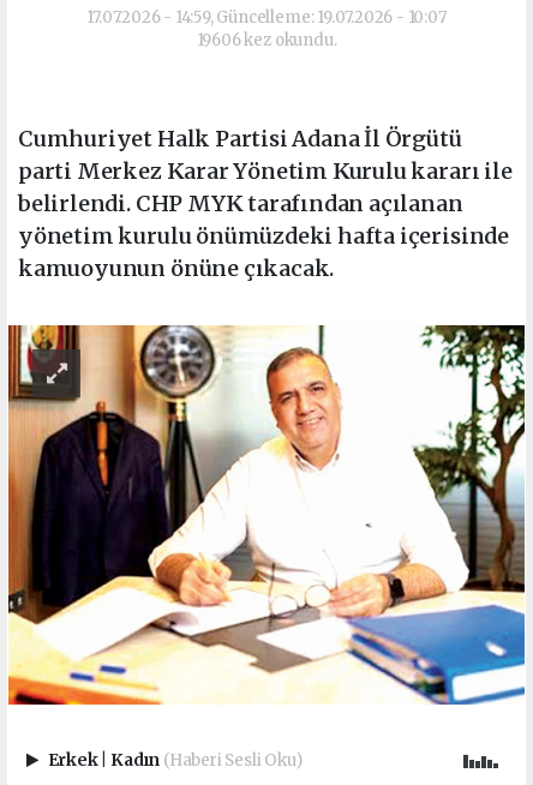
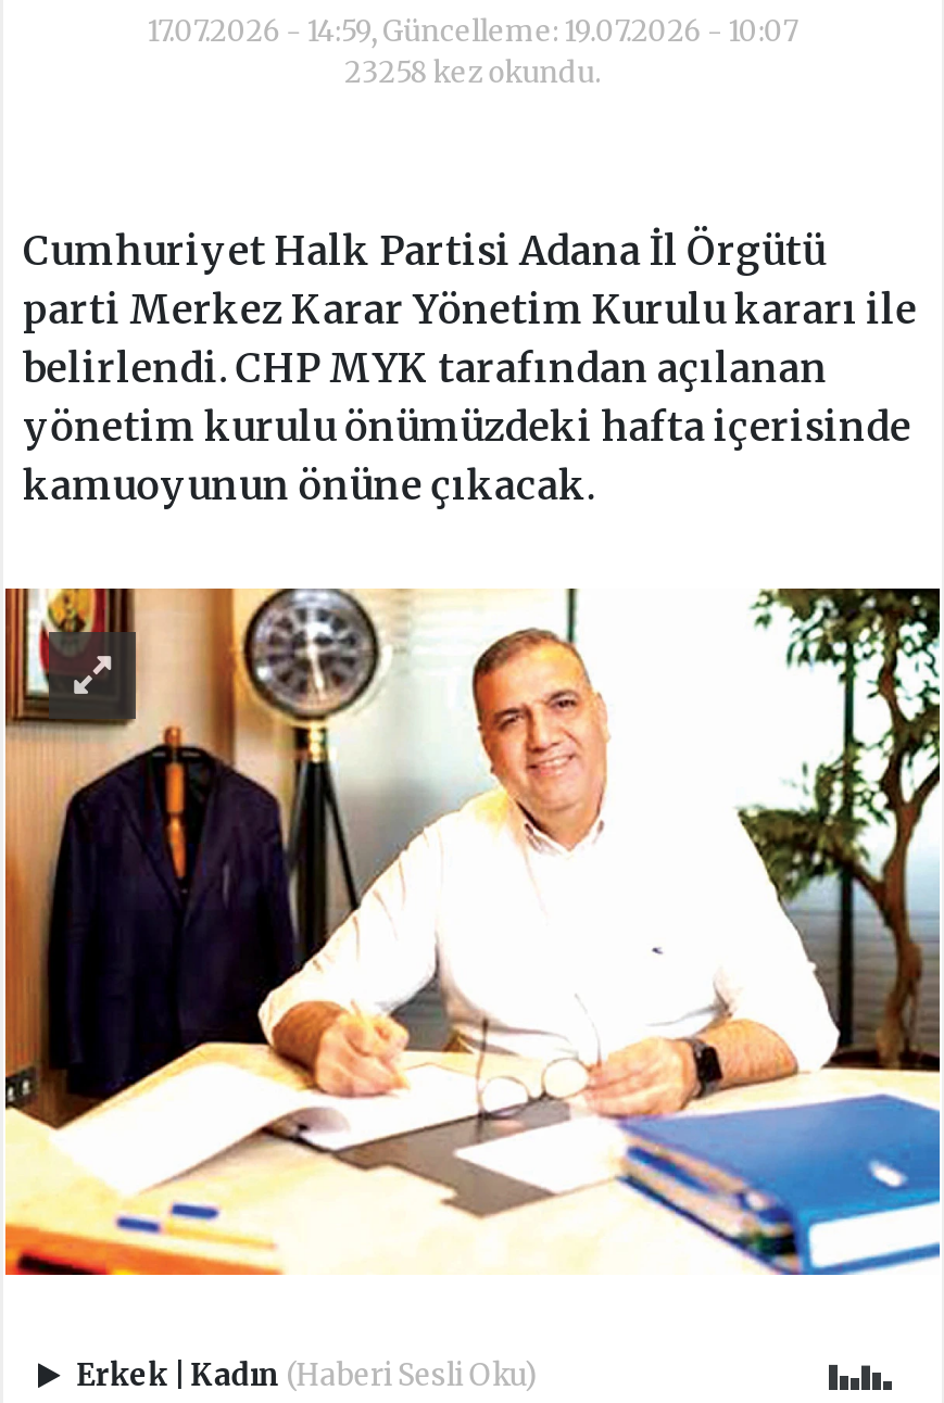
- 19606 kez okundu.
+ 23258 kez okundu.
